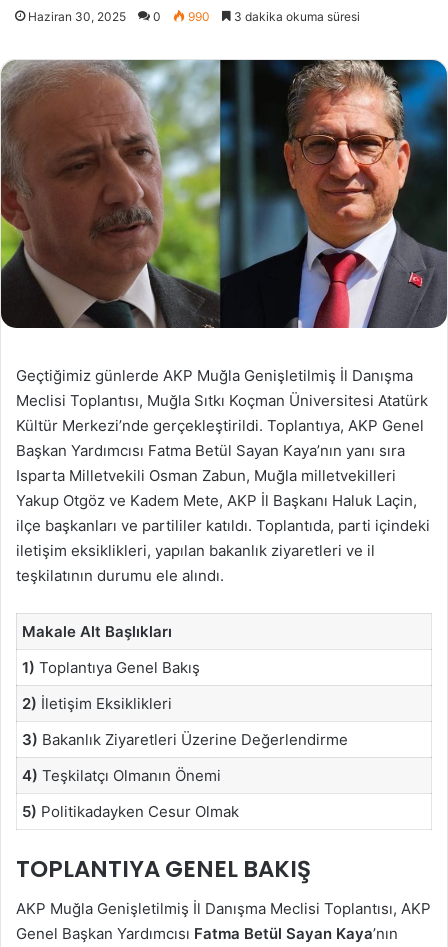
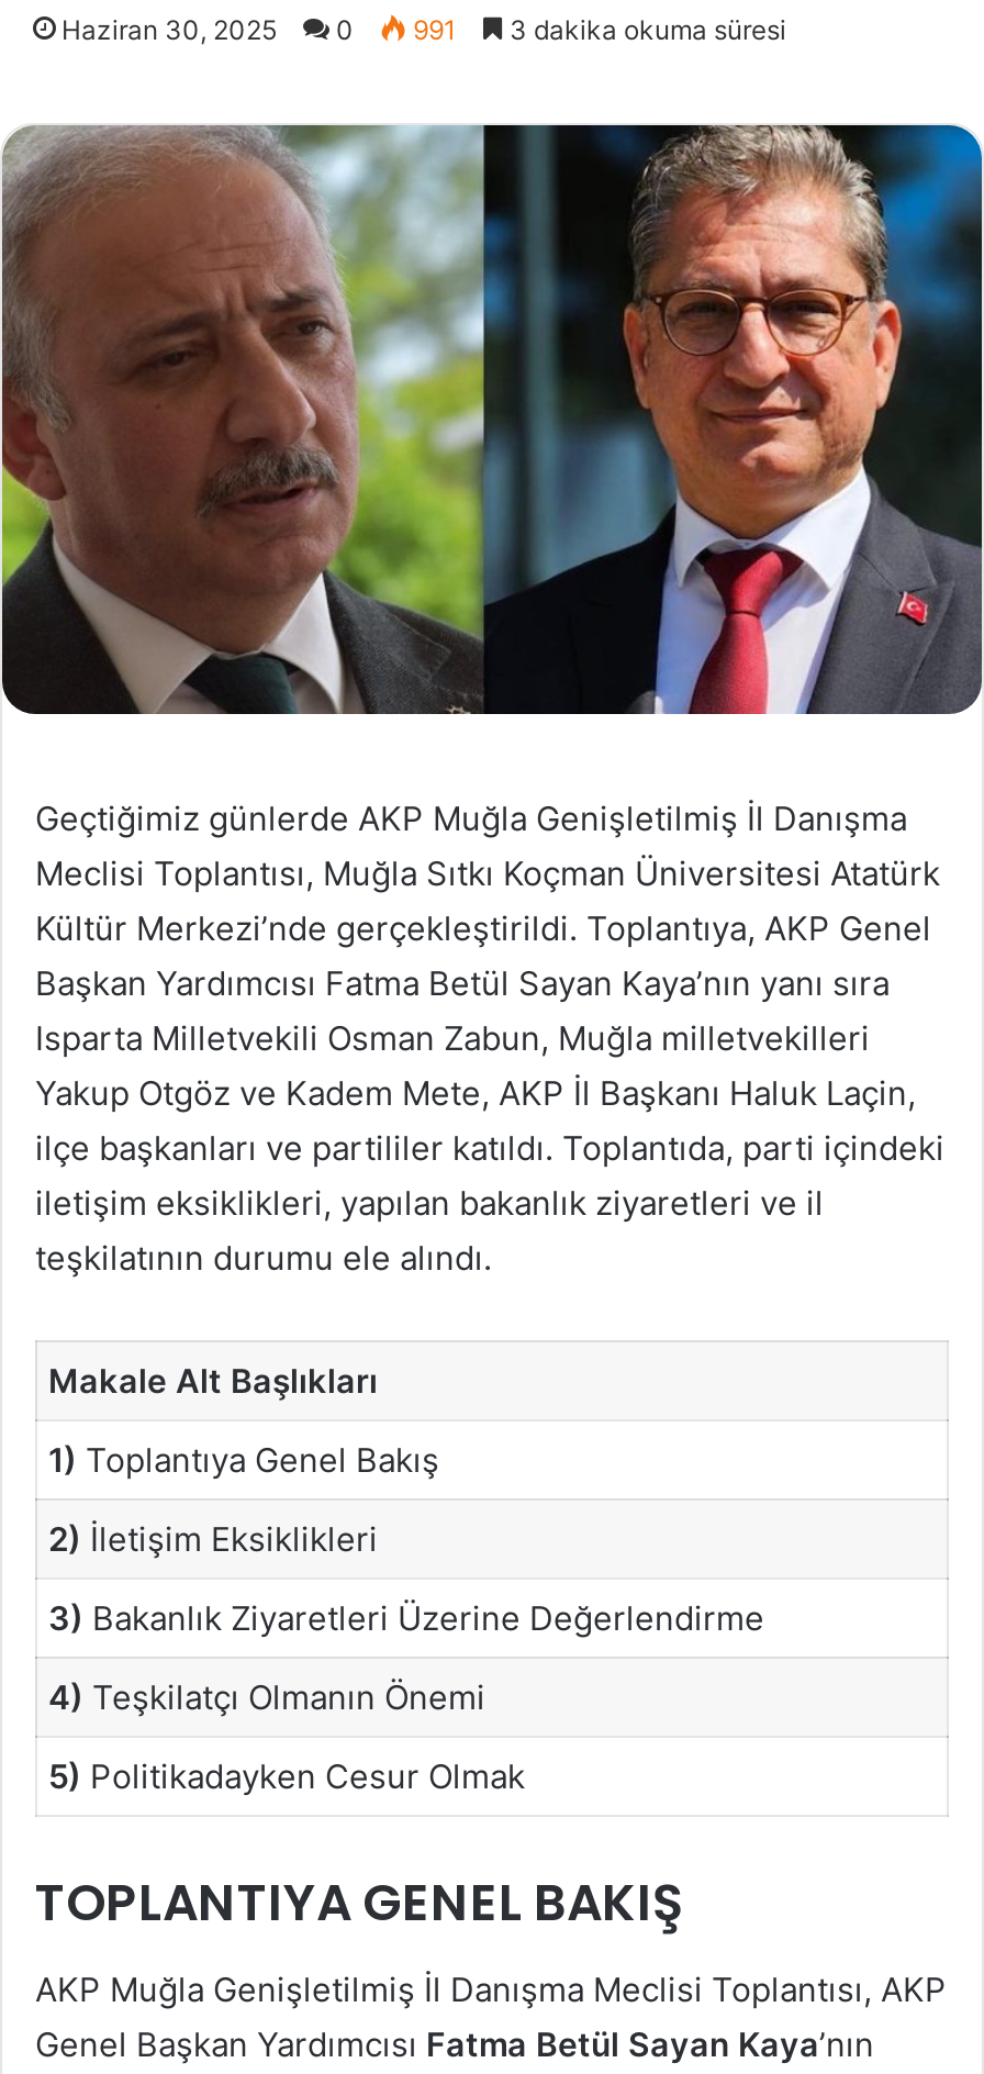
- Haziran 30, 2025 0 990 3 dakika okuma süresi
+ Haziran 30, 2025 0 991 3 dakika okuma süresi
